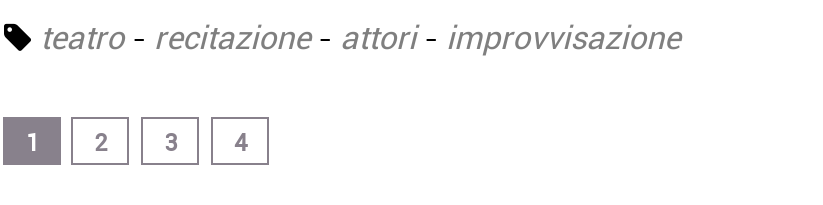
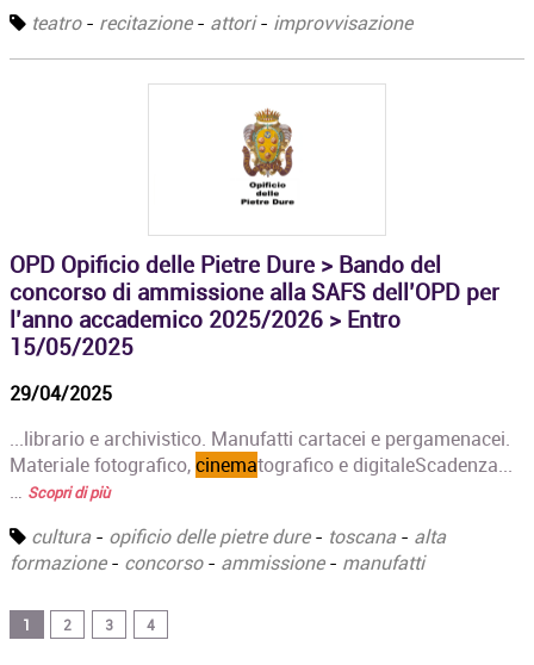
+ [image]
+ OPD Opificio delle Pietre Dure > Bando del
+ concorso di ammissione alla SAFS dell’OPD per
+ l’anno accademico 2025/2026 > Entro
+ 15/05/2025
+ 29/04/2025
+ ...librario e archivistico. Manufatti cartacei e pergamenacei.
+ Materiale fotografico, cinematografico e digitaleScadenza...
+ … Scopri di più
+ cultura - opificio delle pietre dure - toscana - alta
+ formazione - concorso - ammissione - manufatti
